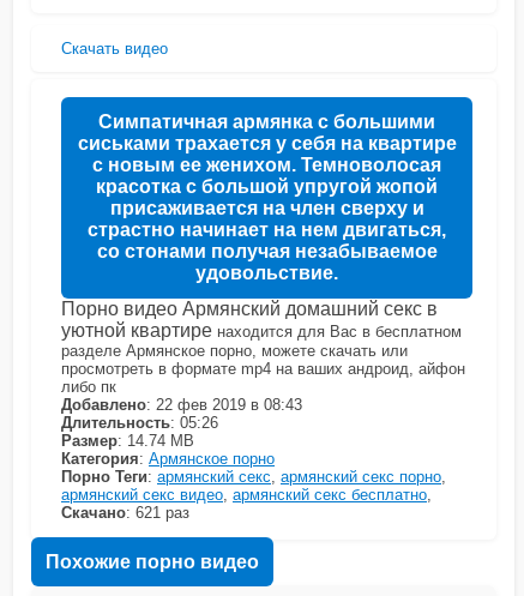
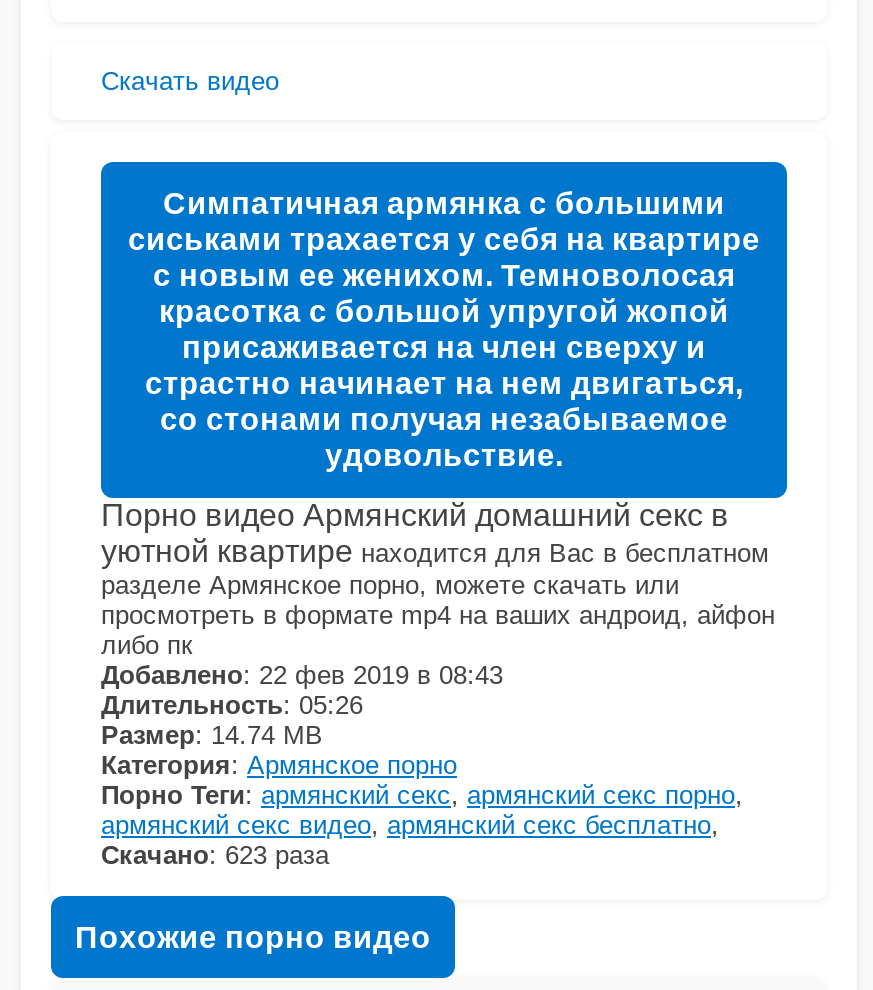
- Скачано: 621 раз
+ Скачано: 623 раза
